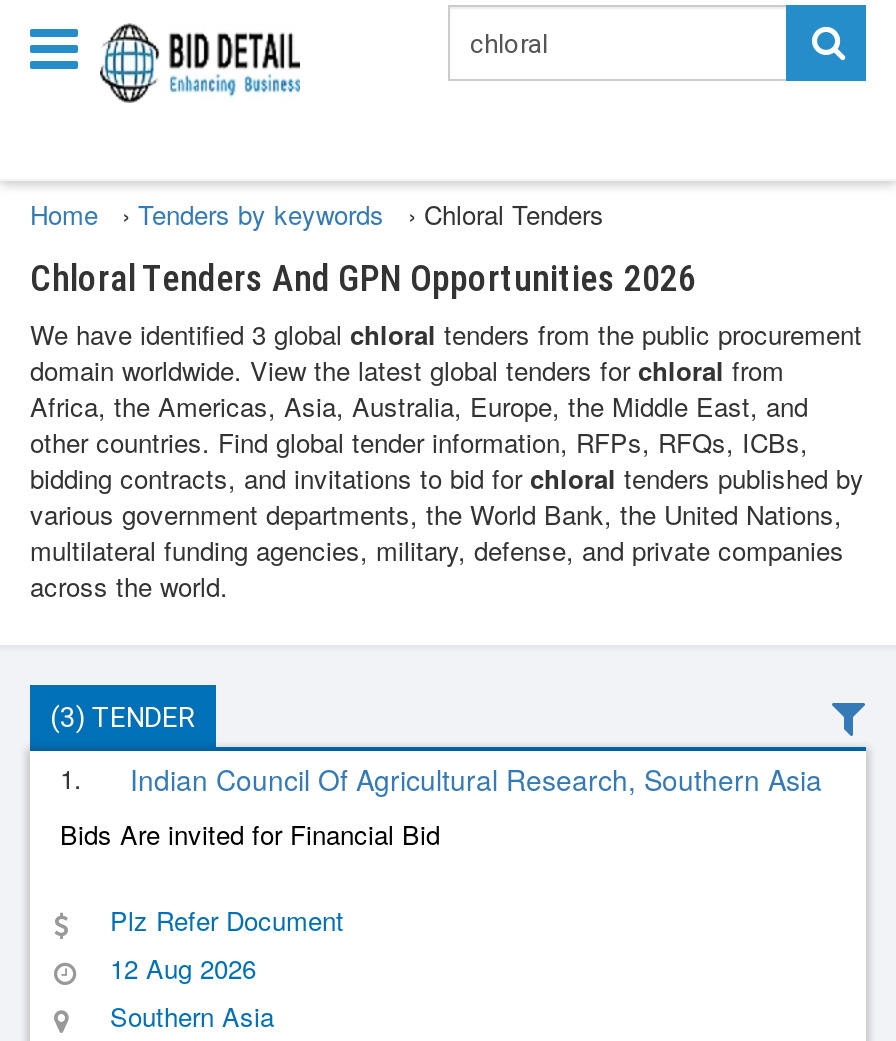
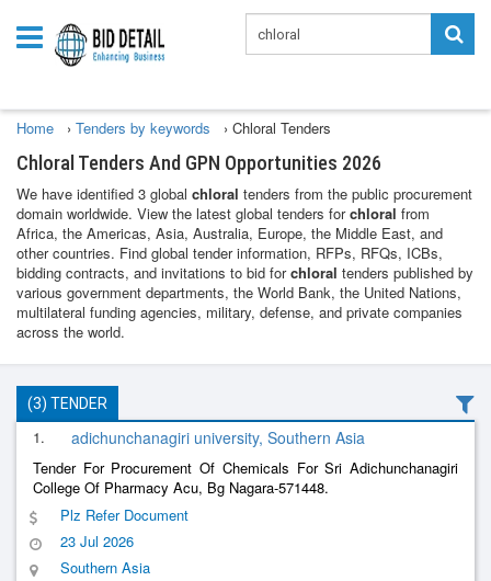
- Indian Council Of Agricultural Research, Southern Asia
- Bids Are invited for Financial Bid
+ adichunchanagiri university, Southern Asia
+ Tender For Procurement Of Chemicals For Sri Adichunchanagiri
+ College Of Pharmacy Acu, Bg Nagara-571448.

- 12 Aug 2026
+ 23 Jul 2026
